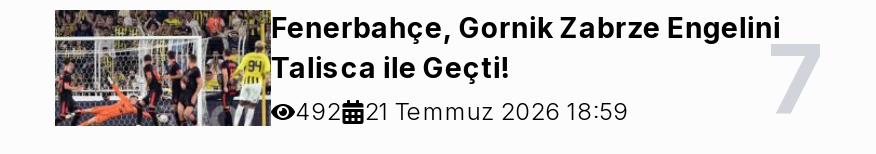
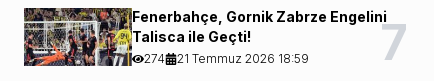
- 492 21 Temmuz 2026 18:59
+ 274 21 Temmuz 2026 18:59
